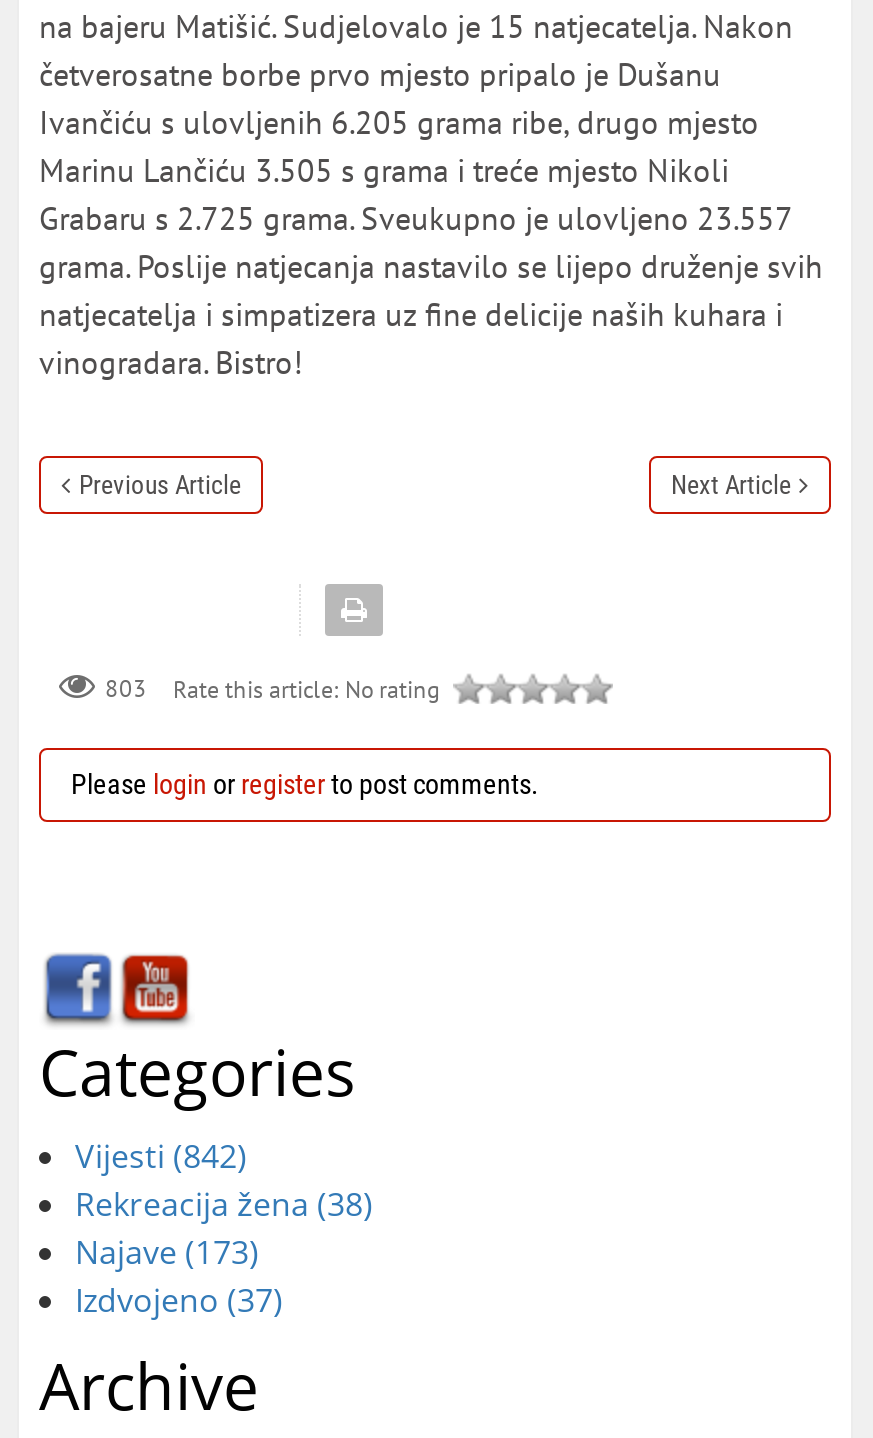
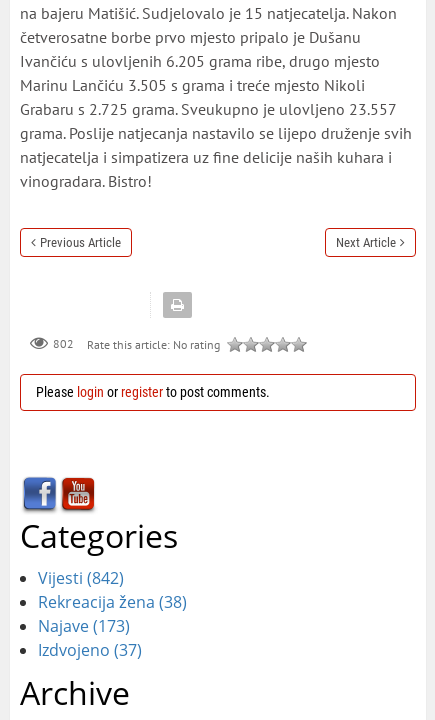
- 803 Rate this article: No rating
+ 802 Rate this article: No rating
